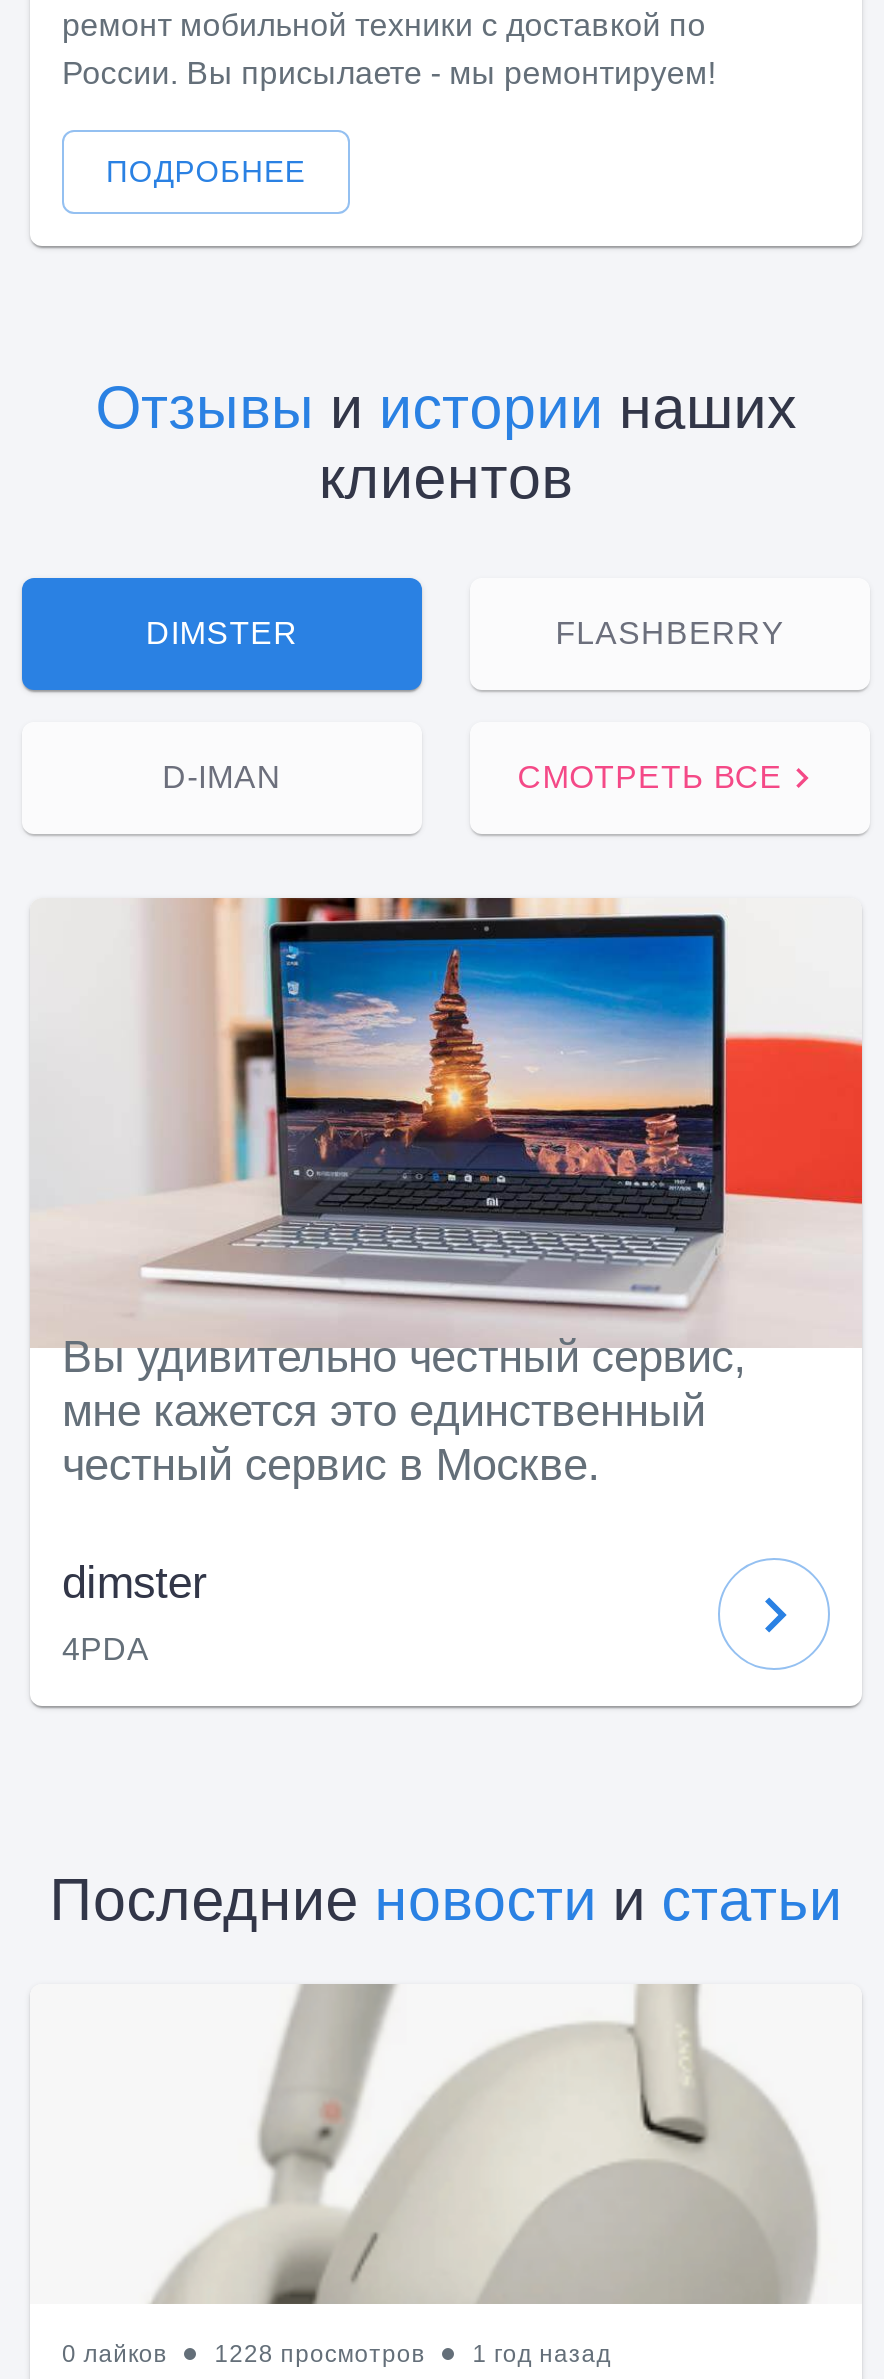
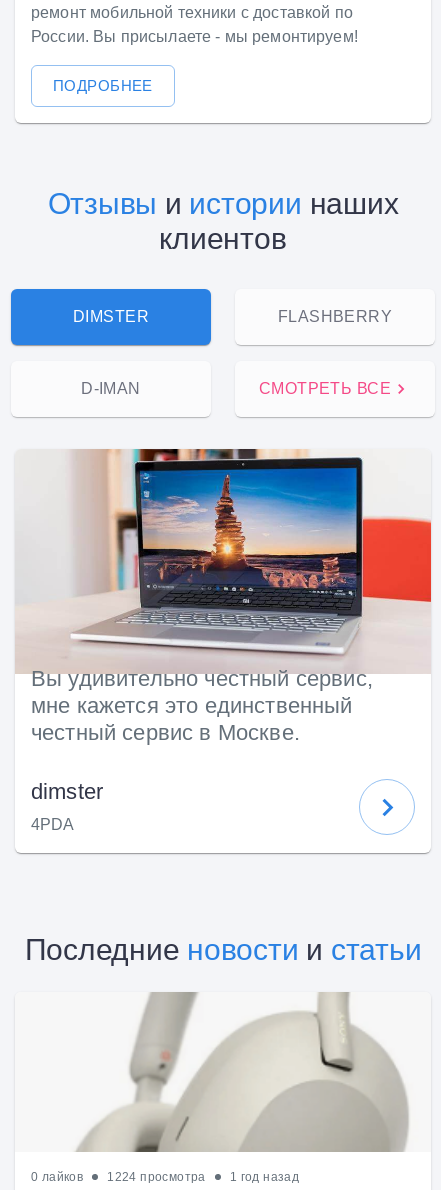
- 0 лайков 1228 просмотров 1 год назад
+ 0 лайков 1224 просмотра 1 год назад
